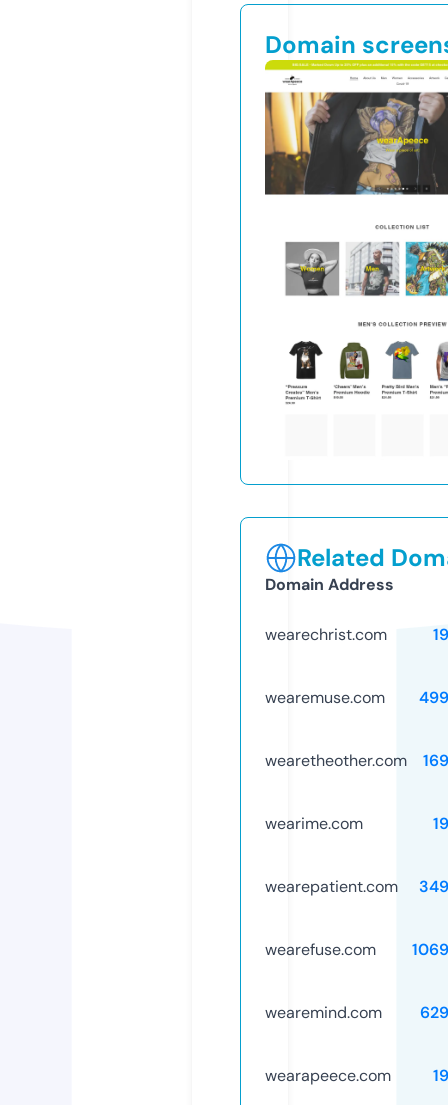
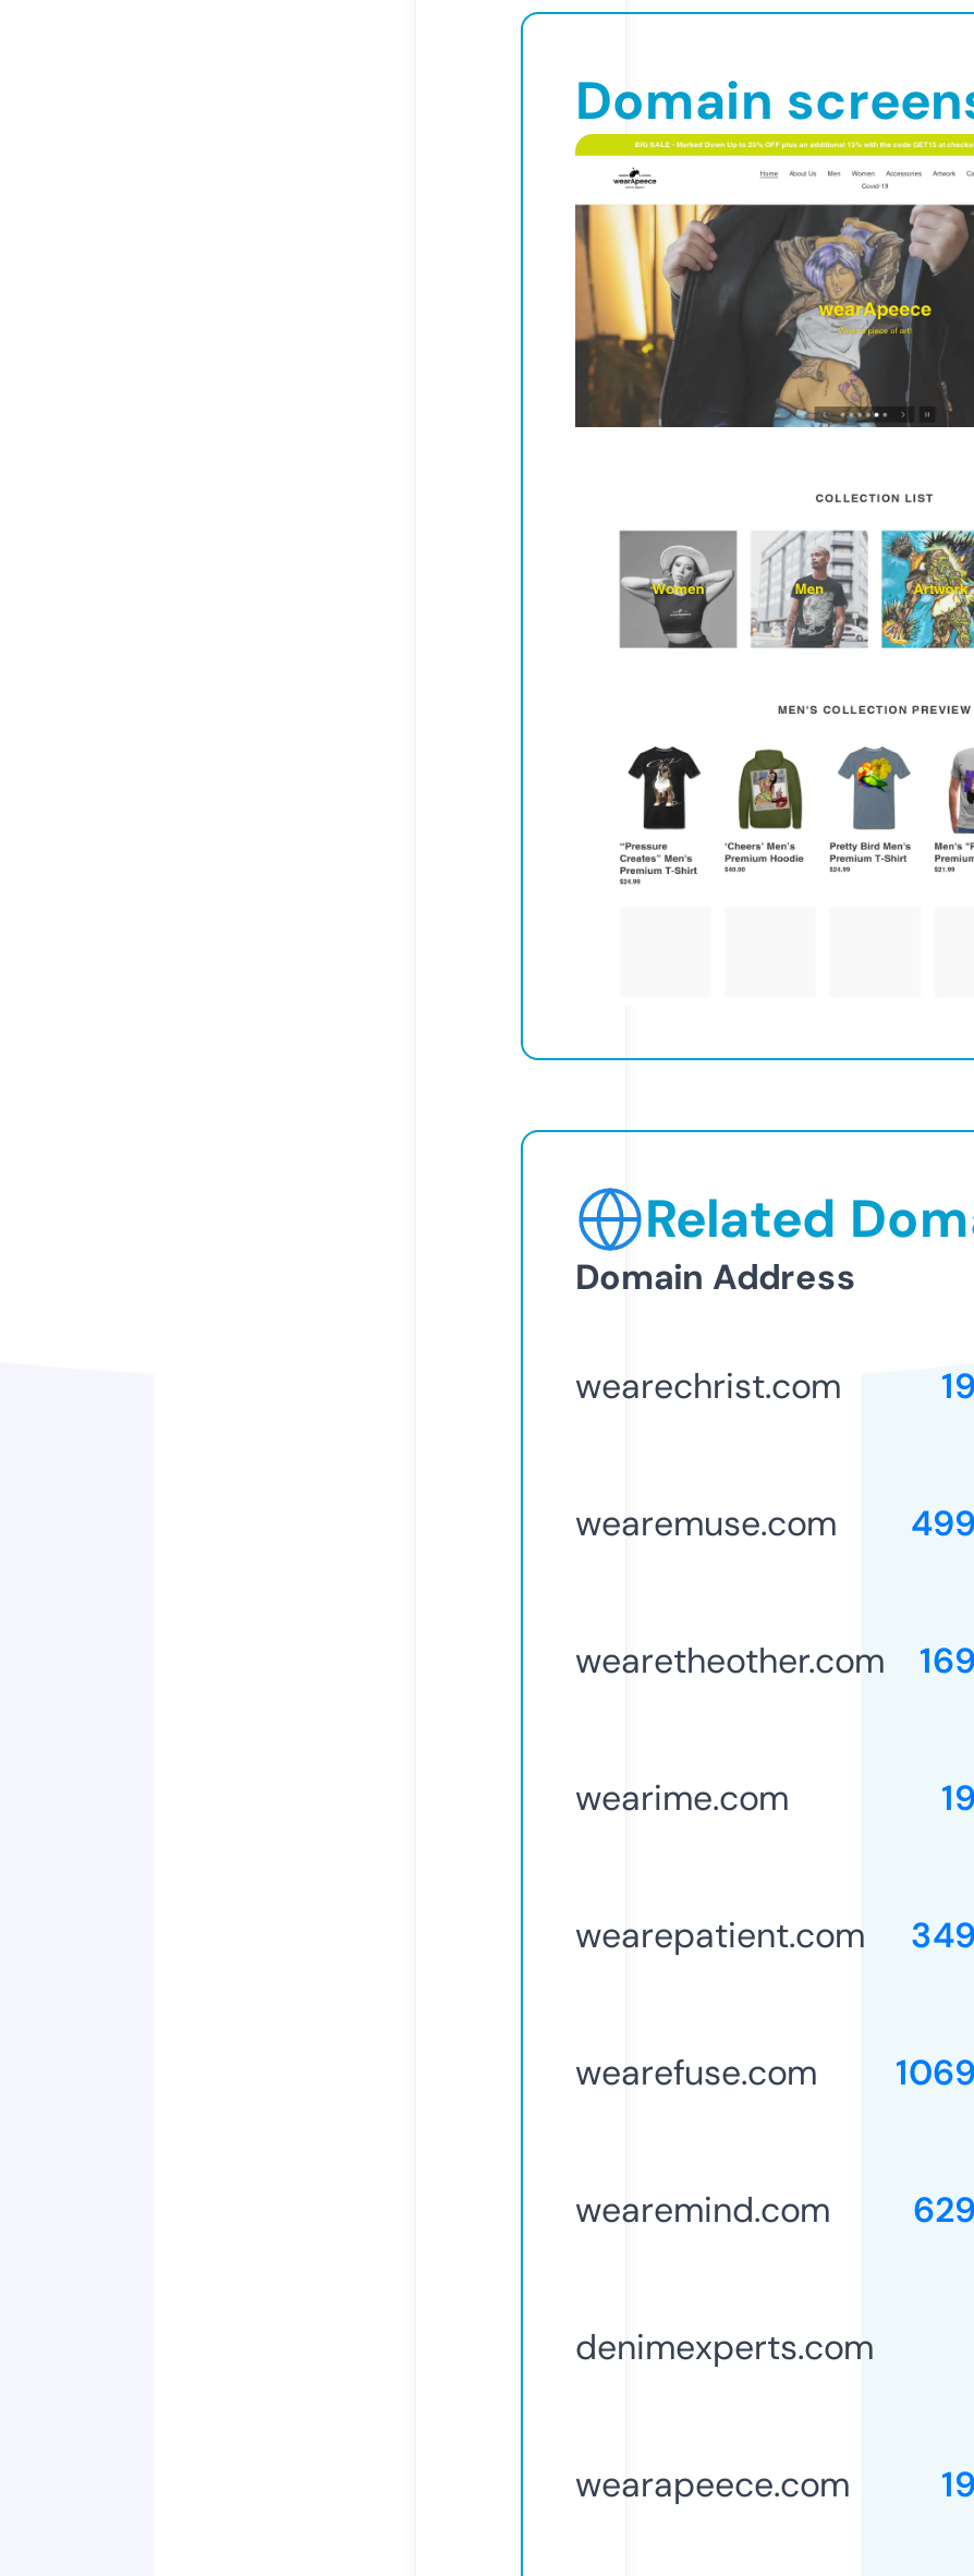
+ denimexperts.com
